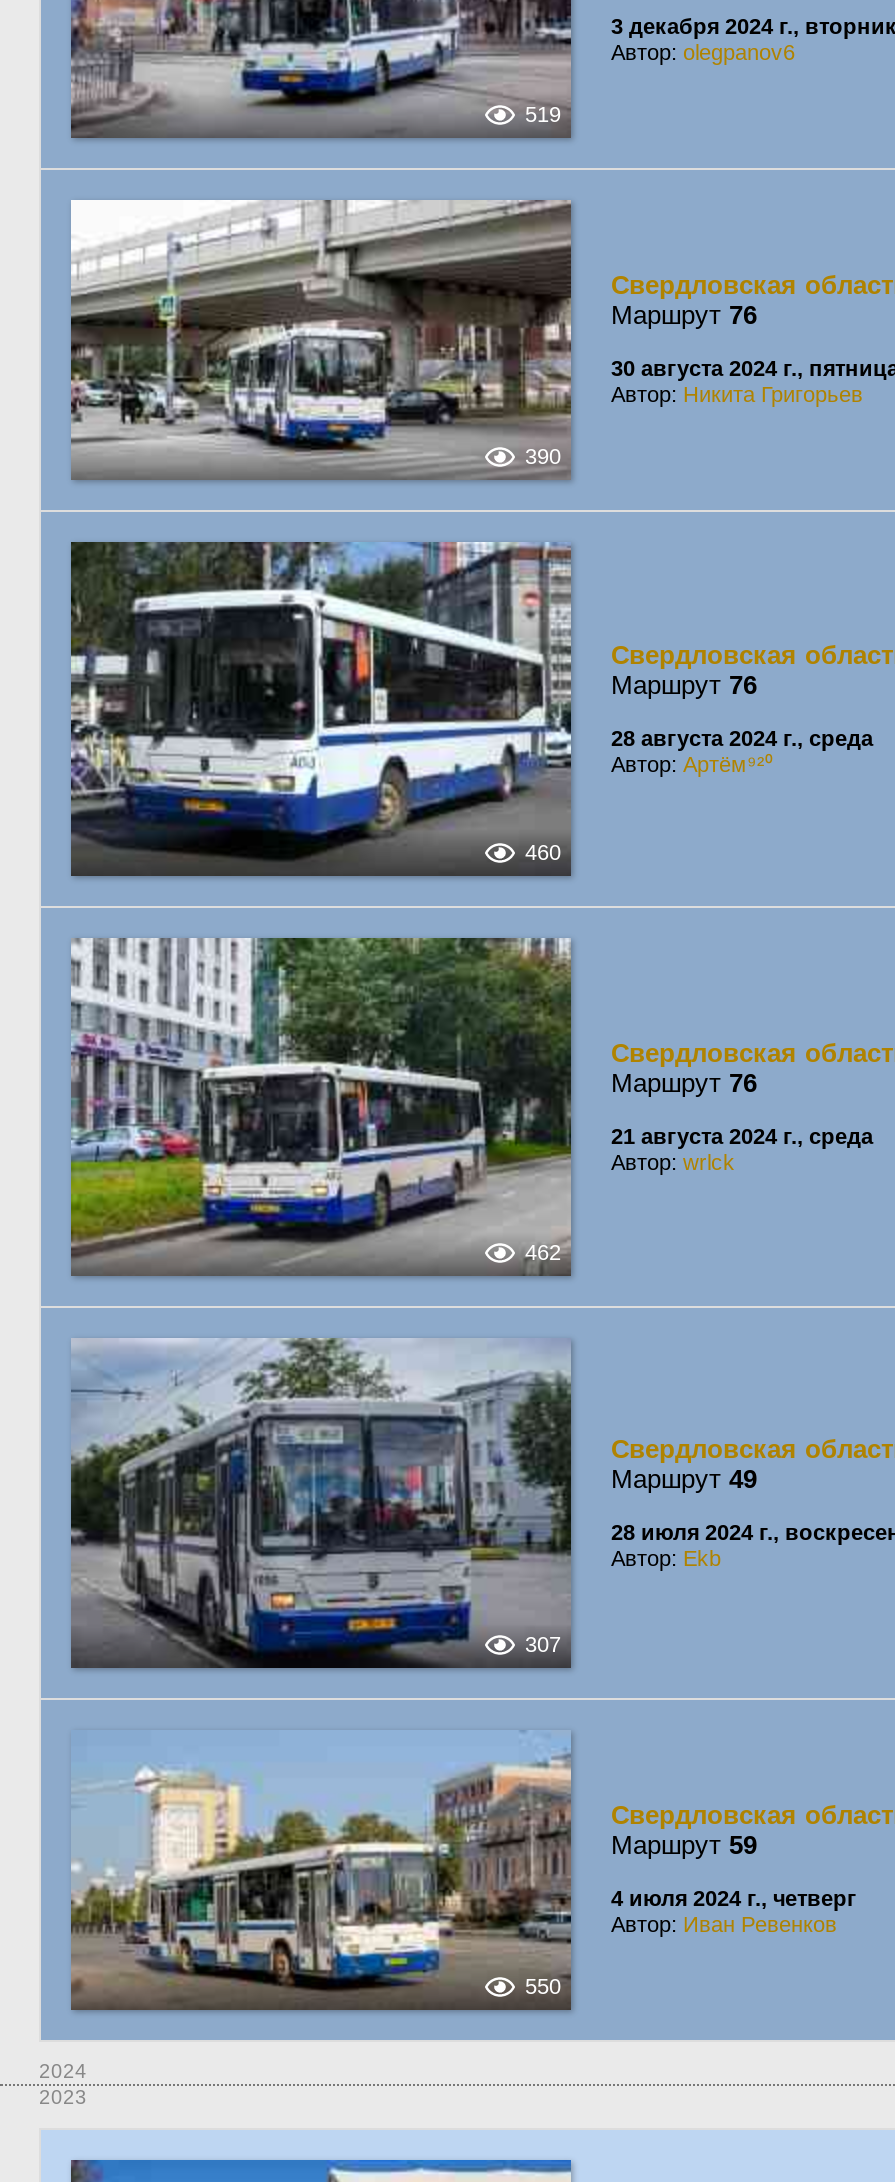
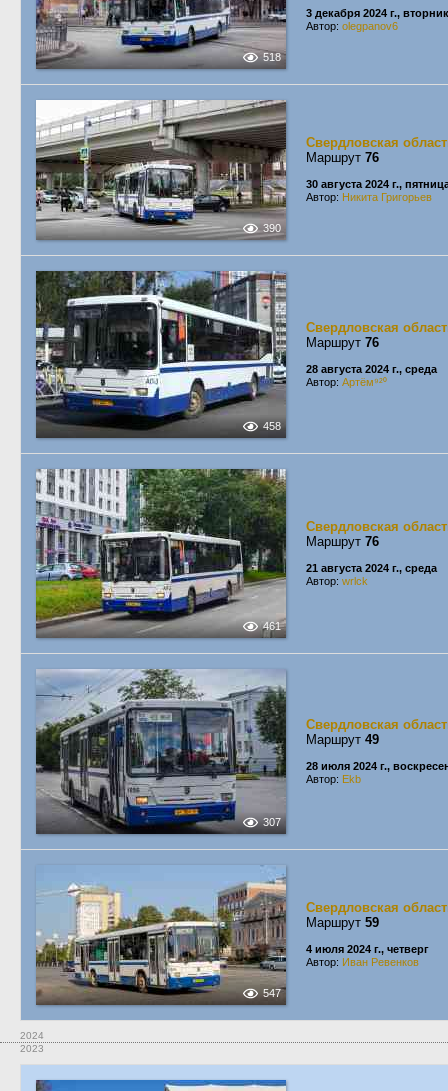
- 519
+ 518

- 460
+ 458

- 462
+ 461

- 550
+ 547
